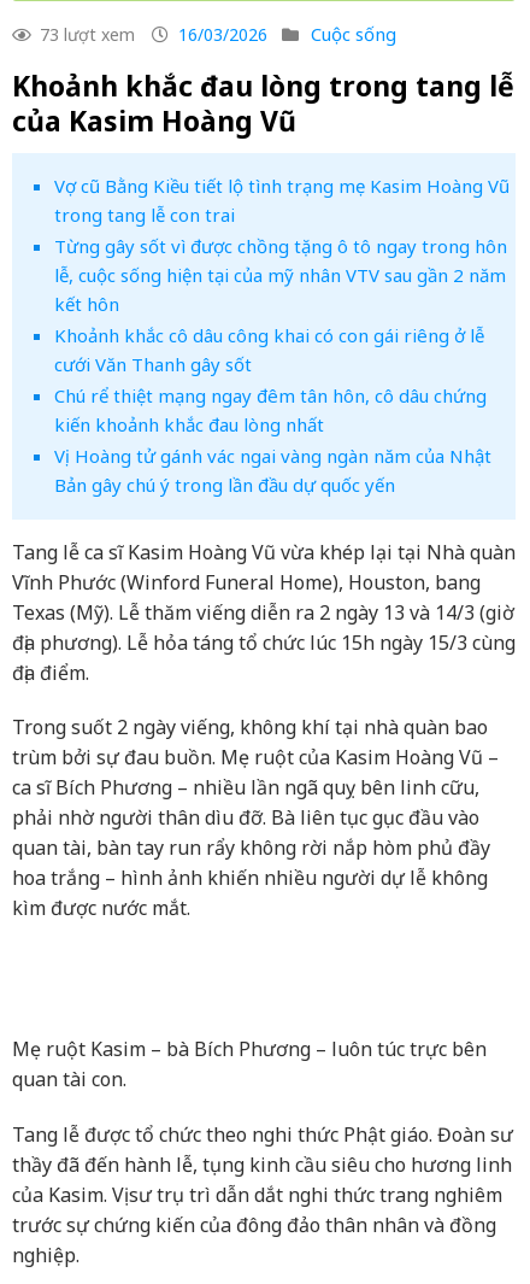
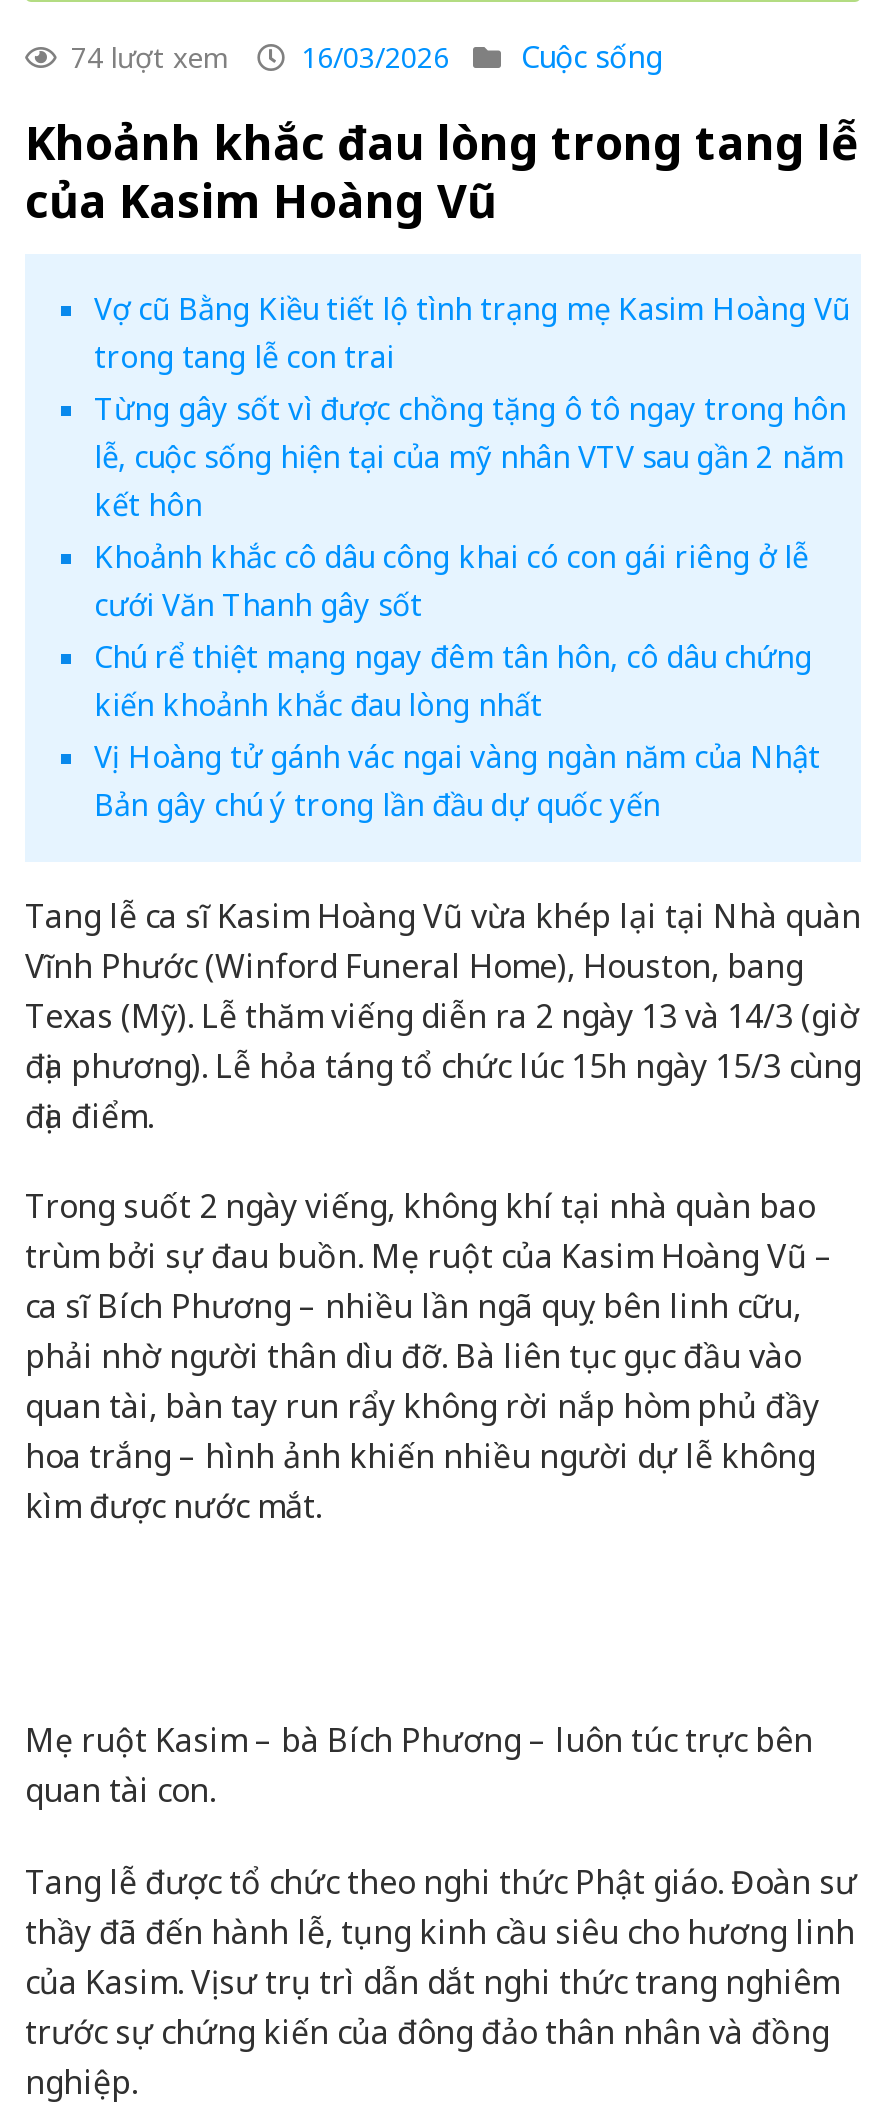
- 73 lượt xem 16/03/2026 Cuộc sống
+ 74 lượt xem 16/03/2026 Cuộc sống
